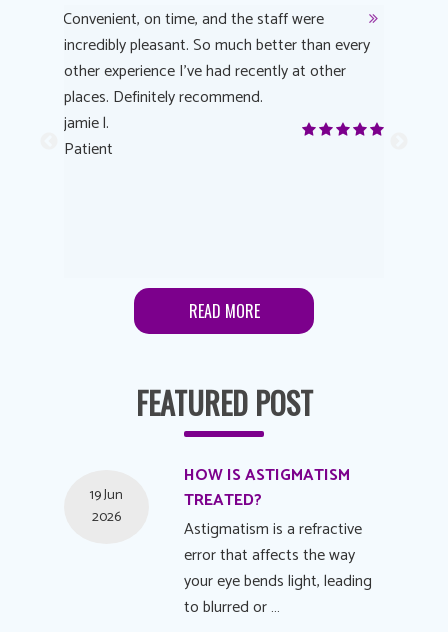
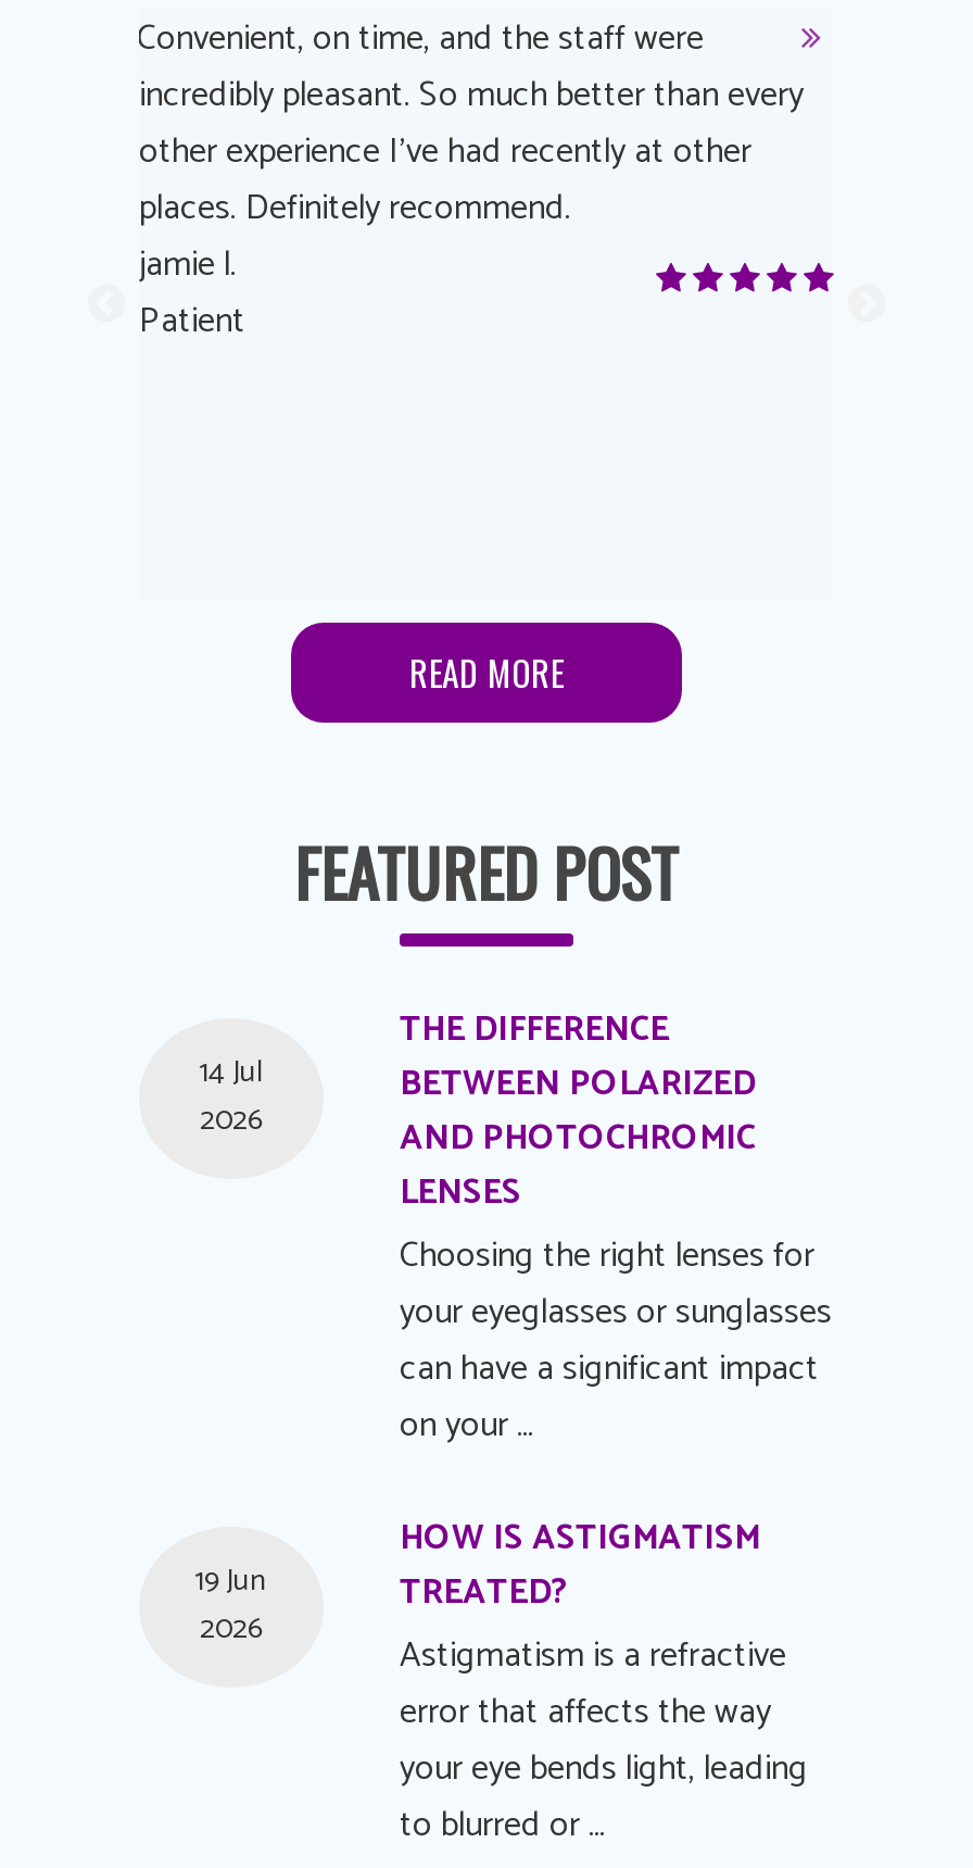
+ 14 Jul
+ 2026
+ Choosing the right lenses for
+ your eyeglasses or sunglasses
+ can have a significant impact
+ on your …

+ THE DIFFERENCE
+ BETWEEN POLARIZED
+ AND PHOTOCHROMIC
+ LENSES
